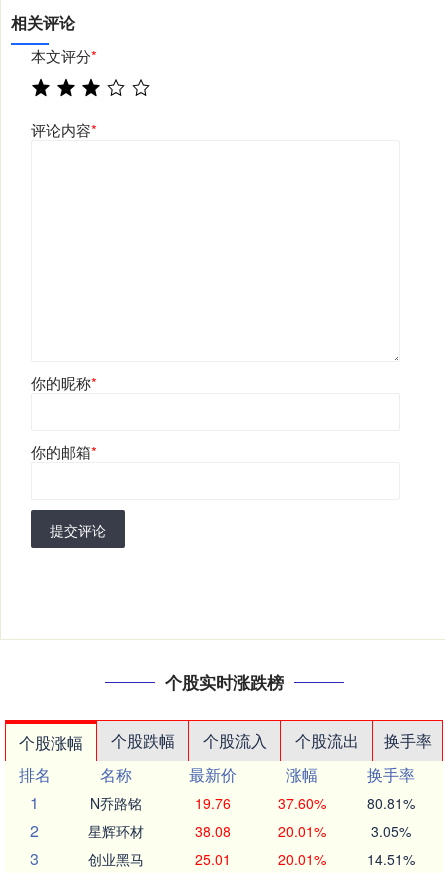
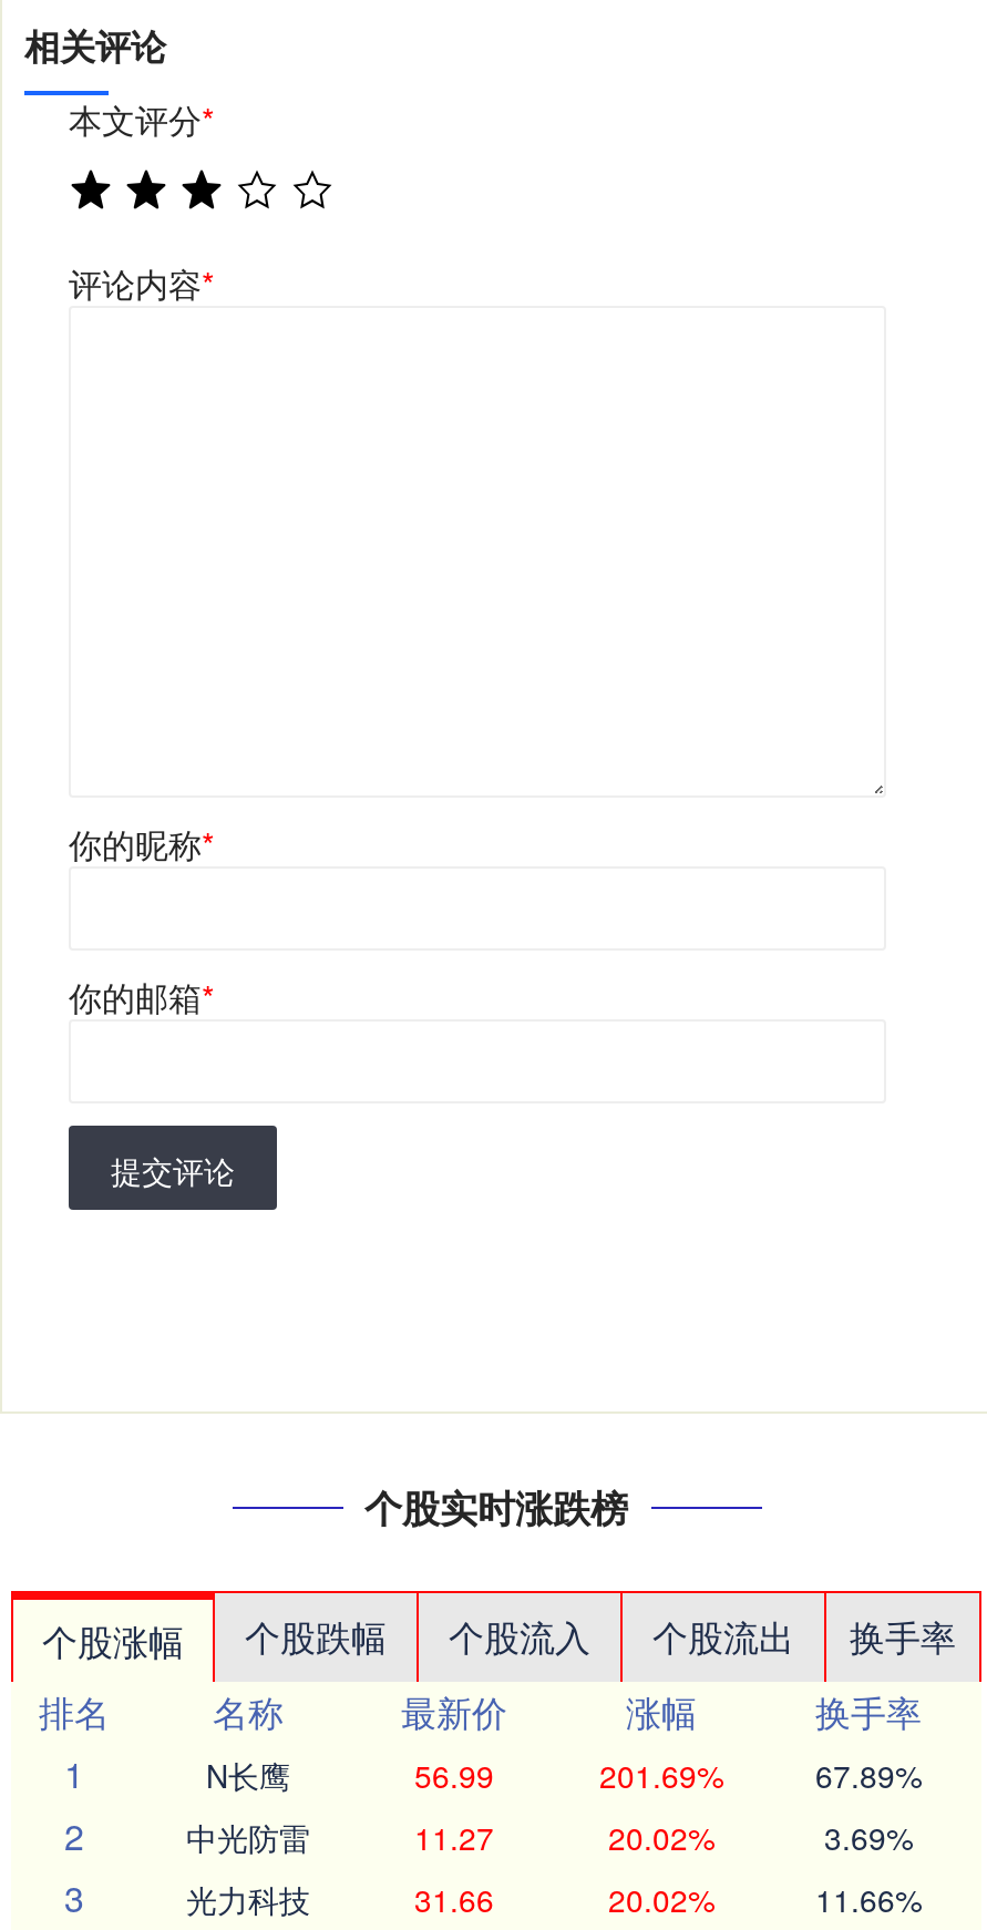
- N乔路铭
- 19.76
- 37.60%
- 80.81%
+ N长鹰
+ 56.99
+ 201.69%
+ 67.89%

- 星辉环材
- 38.08
- 20.01%
- 3.05%
+ 中光防雷
+ 11.27
+ 20.02%
+ 3.69%

- 创业黑马
- 25.01
- 20.01%
- 14.51%
+ 光力科技
+ 31.66
+ 20.02%
+ 11.66%
